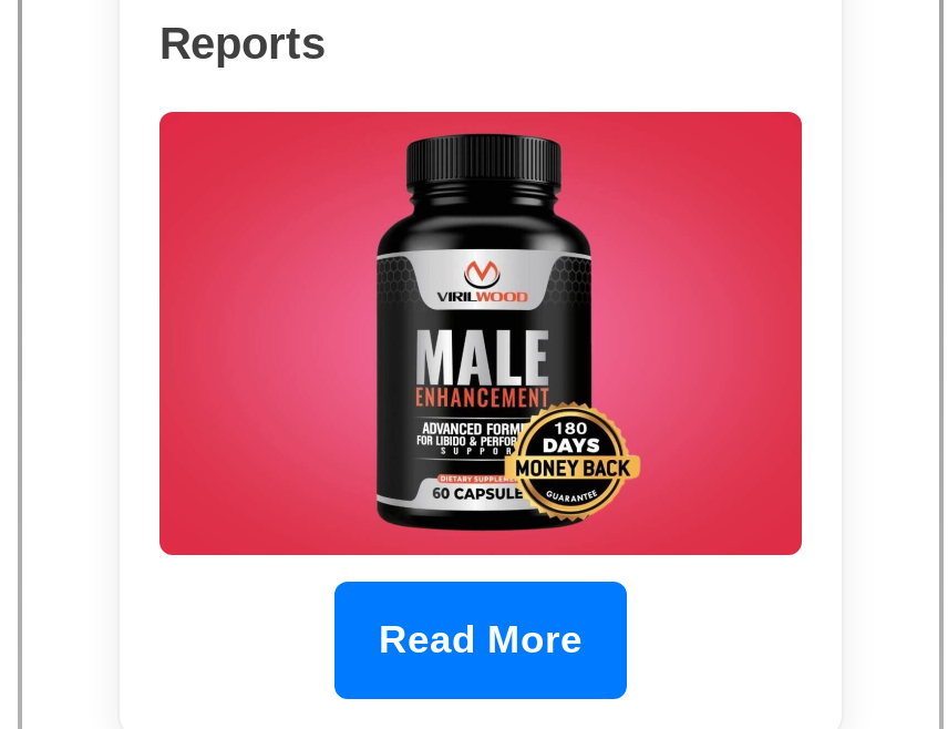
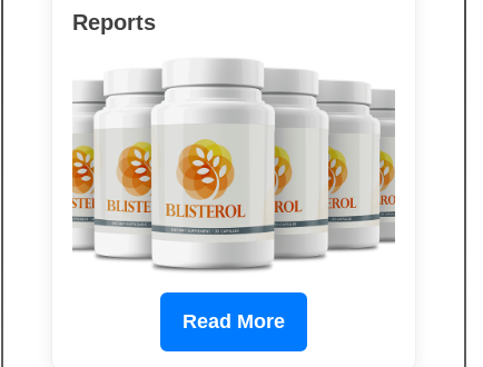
- [image]
+ [image]
